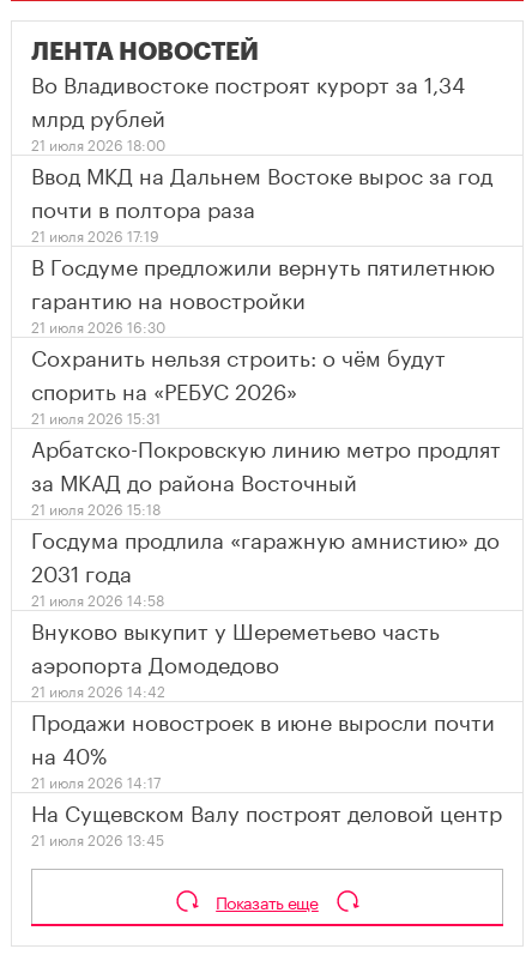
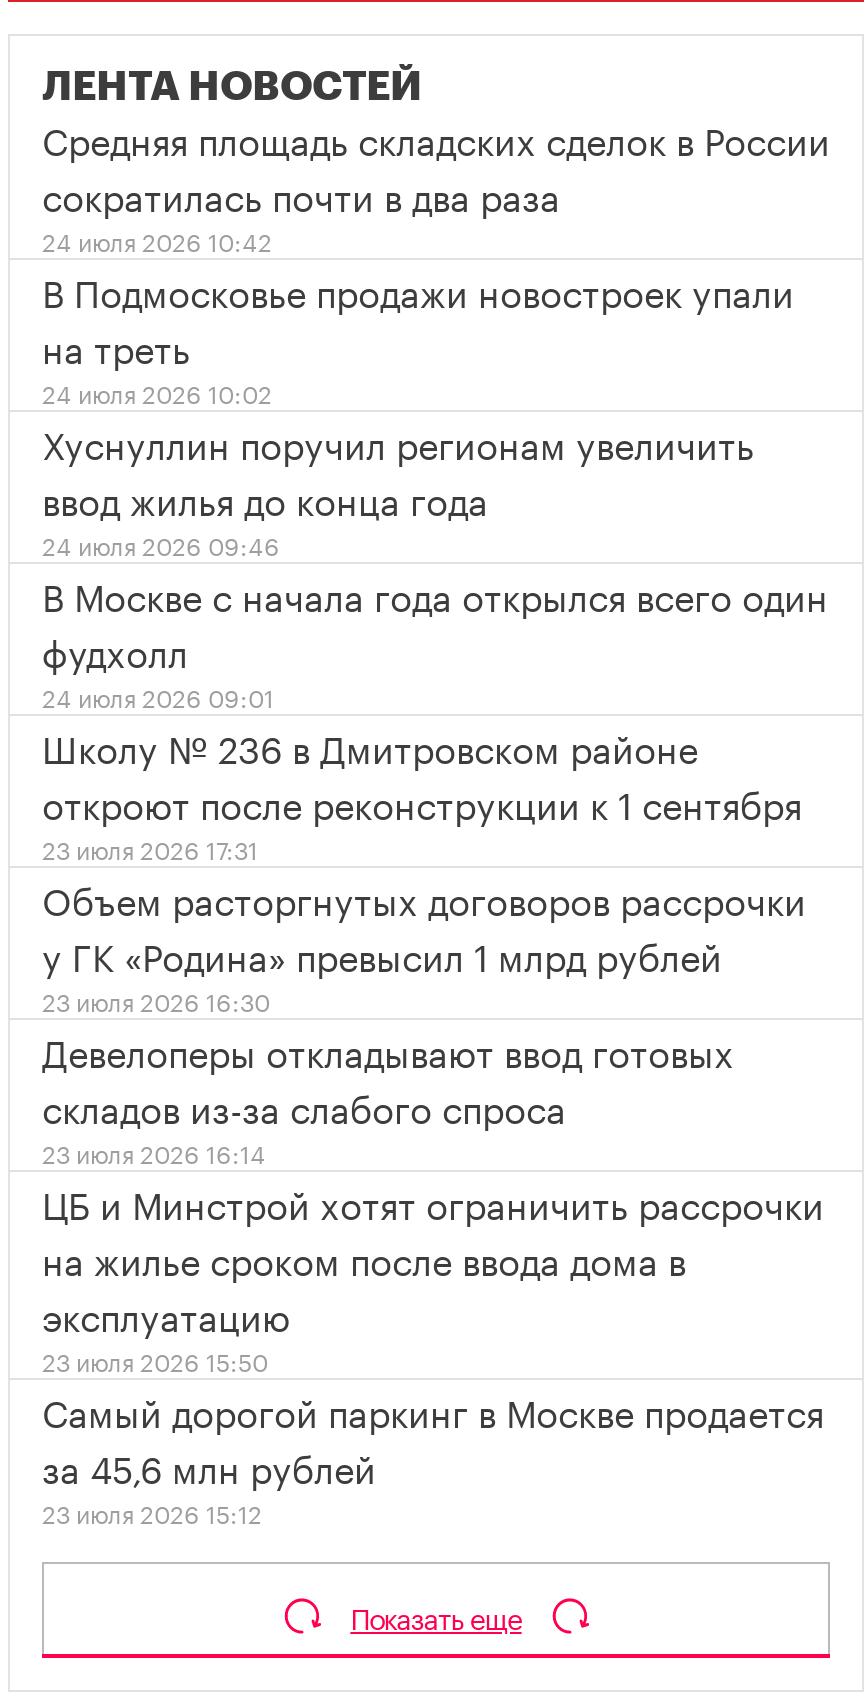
- Во Владивостоке построят курорт за 1,34
- млрд рублей
- 21 июля 2026 18:00
- Ввод МКД на Дальнем Востоке вырос за год
- почти в полтора раза
- 21 июля 2026 17:19
- В Госдуме предложили вернуть пятилетнюю
- гарантию на новостройки
- 21 июля 2026 16:30
- Сохранить нельзя строить: о чём будут
- спорить на «РЕБУС 2026»
- 21 июля 2026 15:31
- Арбатско-Покровскую линию метро продлят
- за МКАД до района Восточный
- 21 июля 2026 15:18
- Госдума продлила «гаражную амнистию» до
- 2031 года
- 21 июля 2026 14:58
- Внуково выкупит у Шереметьево часть
- аэропорта Домодедово
- 21 июля 2026 14:42
- Продажи новостроек в июне выросли почти
- на 40%
- 21 июля 2026 14:17
- На Сущевском Валу построят деловой центр
- 21 июля 2026 13:45
+ Средняя площадь складских сделок в России
+ сократилась почти в два раза
+ 24 июля 2026 10:42
+ В Подмосковье продажи новостроек упали
+ на треть
+ 24 июля 2026 10:02
+ Хуснуллин поручил регионам увеличить
+ ввод жилья до конца года
+ 24 июля 2026 09:46
+ В Москве с начала года открылся всего один
+ фудхолл
+ 24 июля 2026 09:01
+ Школу № 236 в Дмитровском районе
+ откроют после реконструкции к 1 сентября
+ 23 июля 2026 17:31
+ Объем расторгнутых договоров рассрочки
+ у ГК «Родина» превысил 1 млрд рублей
+ 23 июля 2026 16:30
+ Девелоперы откладывают ввод готовых
+ складов из-за слабого спроса
+ 23 июля 2026 16:14
+ ЦБ и Минстрой хотят ограничить рассрочки
+ на жилье сроком после ввода дома в
+ эксплуатацию
+ 23 июля 2026 15:50
+ Самый дорогой паркинг в Москве продается
+ за 45,6 млн рублей
+ 23 июля 2026 15:12
